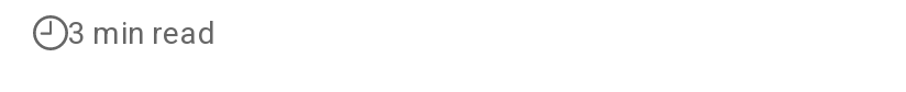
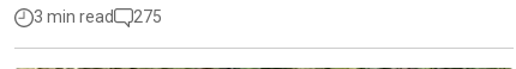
+ 275
